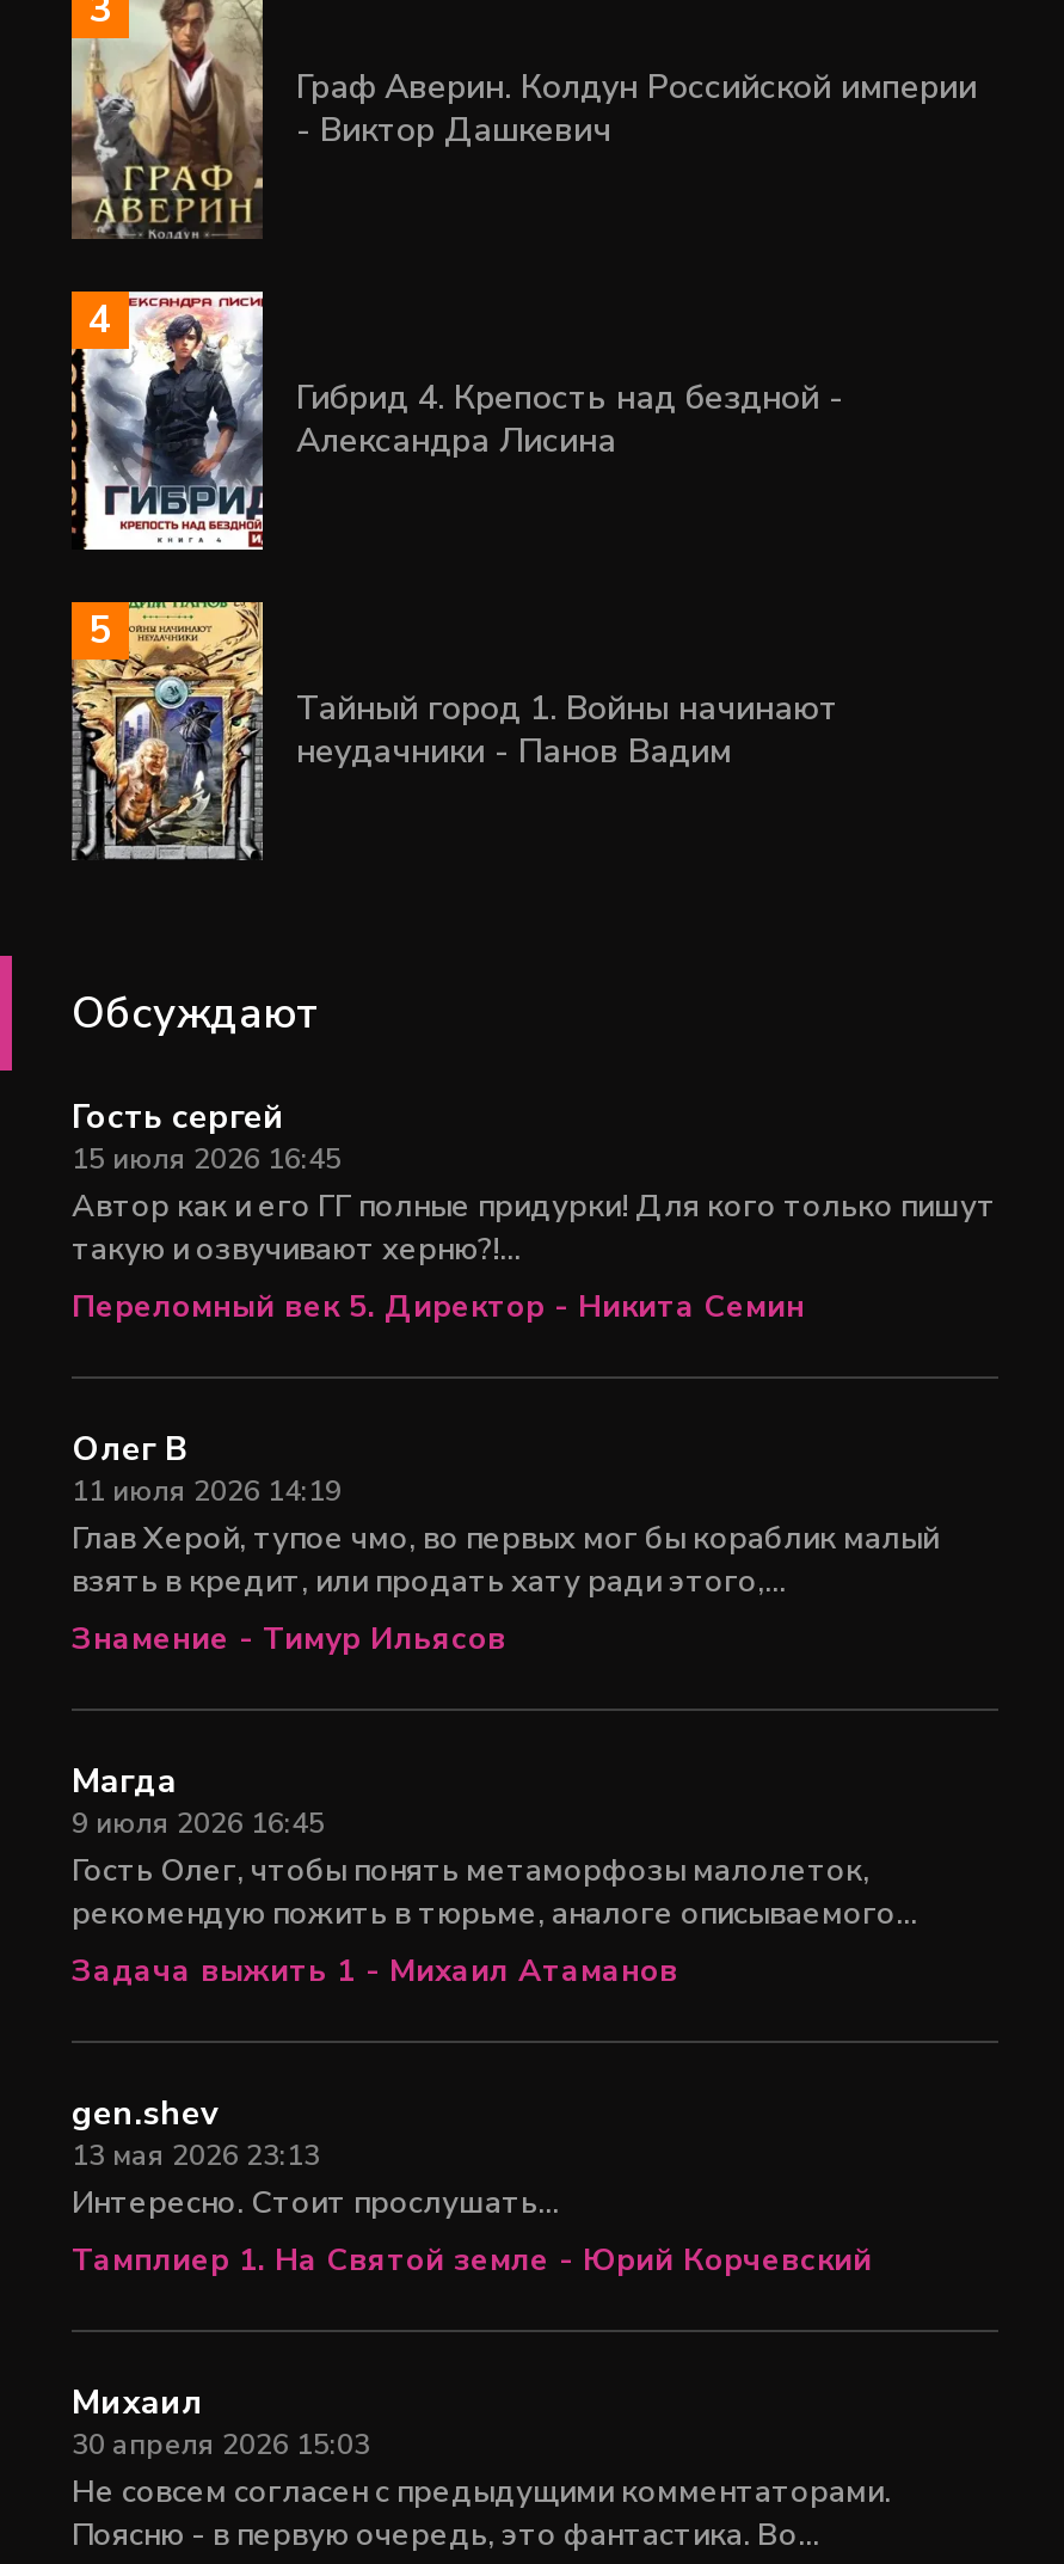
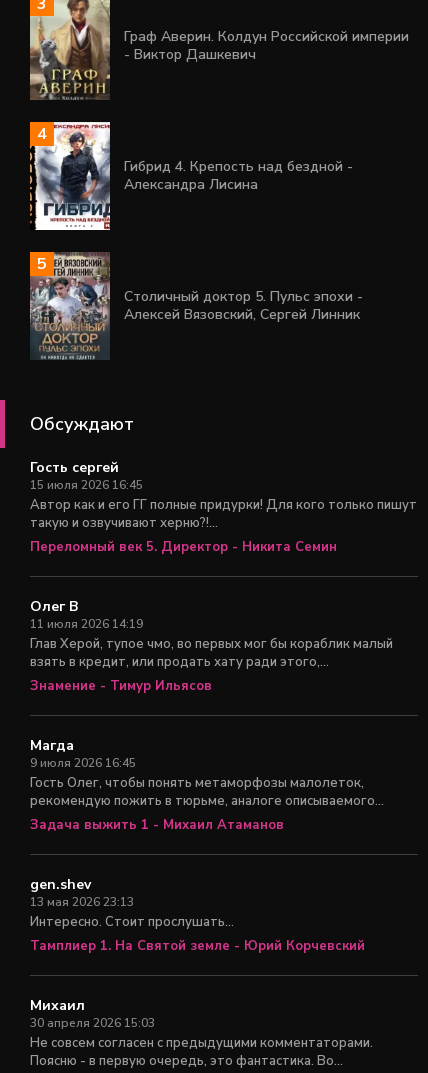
- [image]
- Тайный город 1. Войны начинают
- неудачники - Панов Вадим
+ [image]
+ Столичный доктор 5. Пульс эпохи -
+ Алексей Вязовский, Сергей Линник
